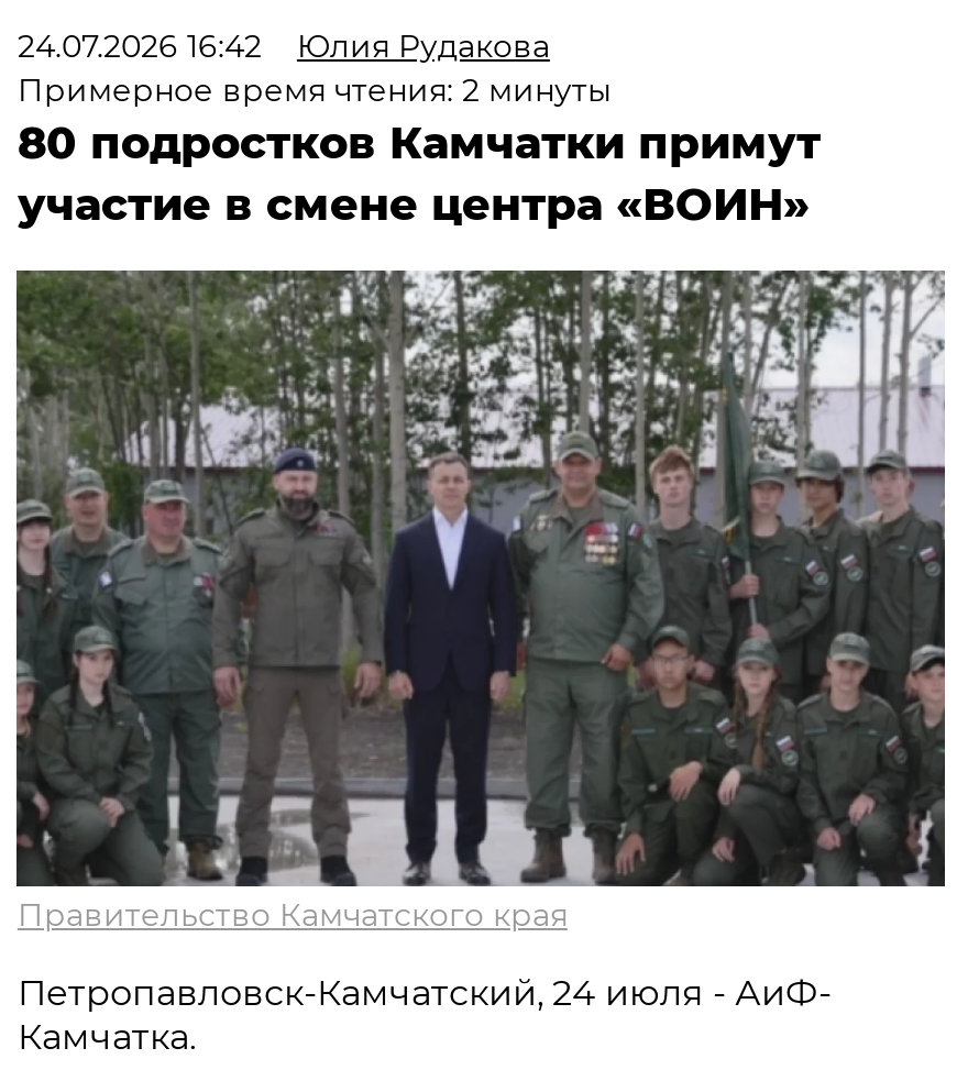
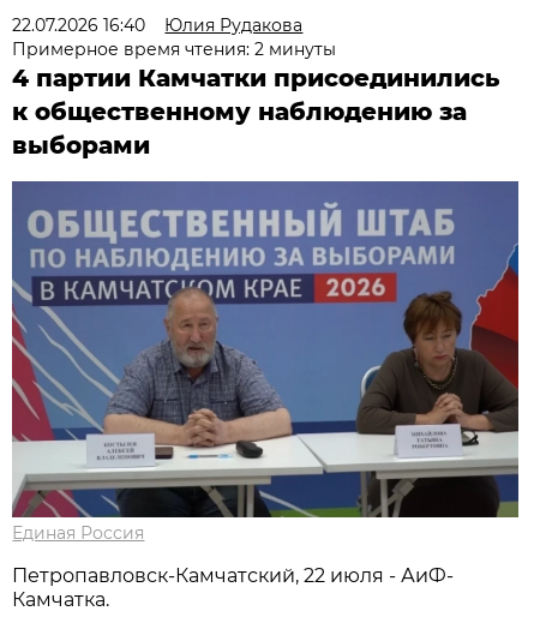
- 24.07.2026 16:42 Юлия Рудакова
+ 22.07.2026 16:40 Юлия Рудакова

- 80 подростков Камчатки примут
- участие в смене центра «ВОИН»
+ 4 партии Камчатки присоединились
+ к общественному наблюдению за
+ выборами

- [image]
- Правительство Камчатского края
+ [image]
+ Единая Россия

- Петропавловск-Камчатский, 24 июля - АиФ-
+ Петропавловск-Камчатский, 22 июля - АиФ-
